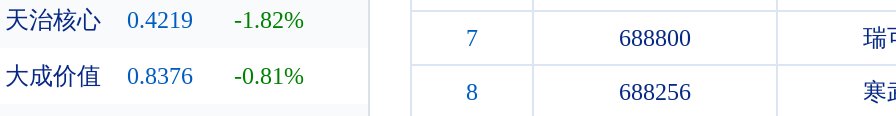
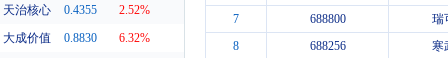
- 0.4219
+ 0.4355

- -1.82%
+ 2.52%

- 0.8376
+ 0.8830

- -0.81%
+ 6.32%
